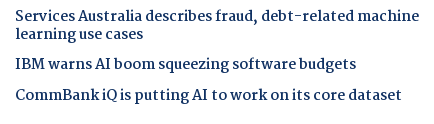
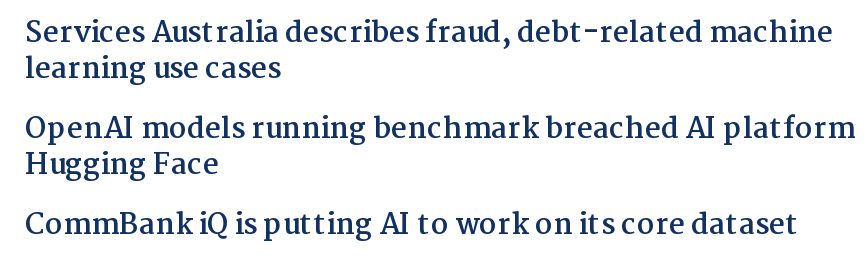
- IBM warns AI boom squeezing software budgets
+ OpenAI models running benchmark breached AI platform
+ Hugging Face
